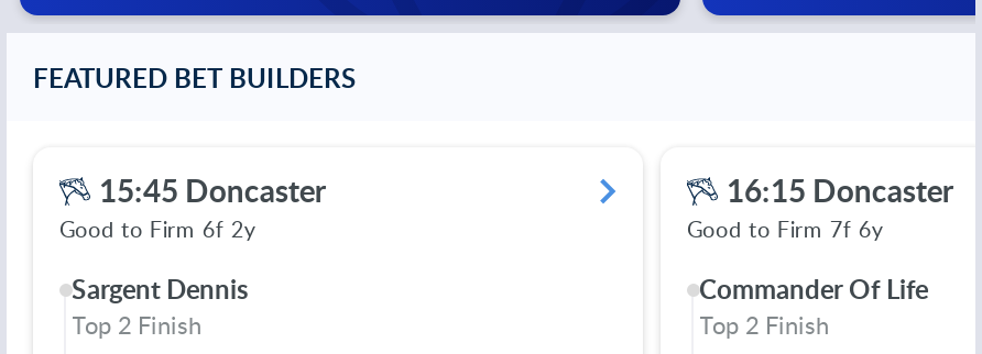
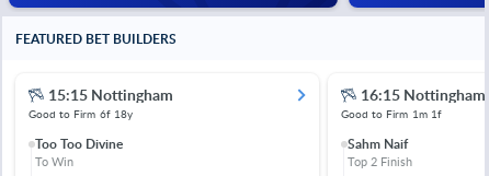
- 15:45 Doncaster
- Good to Firm 6f 2y
+ 15:15 Nottingham
+ Good to Firm 6f 18y

- 16:15 Doncaster
- Good to Firm 7f 6y
+ 16:15 Nottingham
+ Good to Firm 1m 1f

- Sargent Dennis
- Top 2 Finish
+ Too Too Divine
+ To Win

- Commander Of Life
+ Sahm Naif
